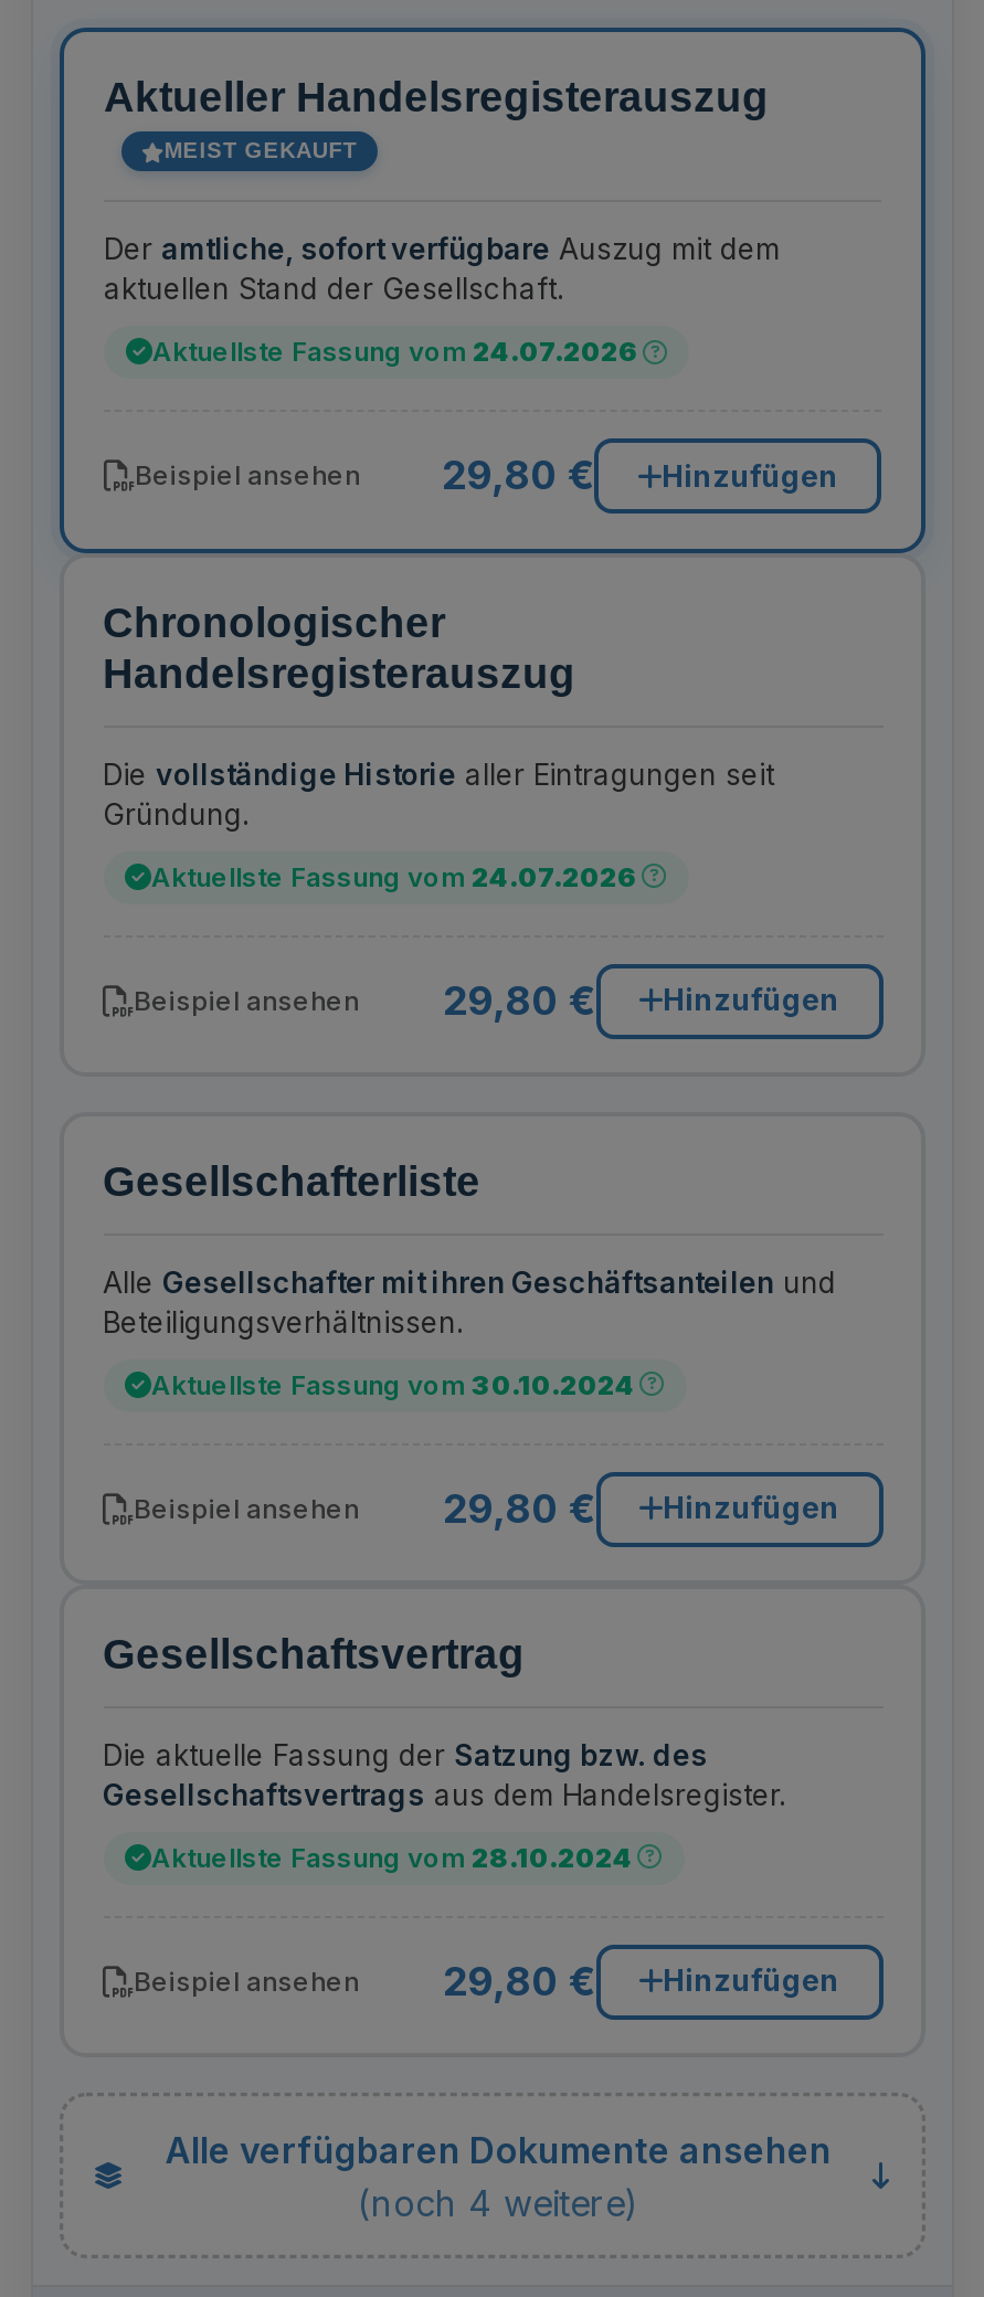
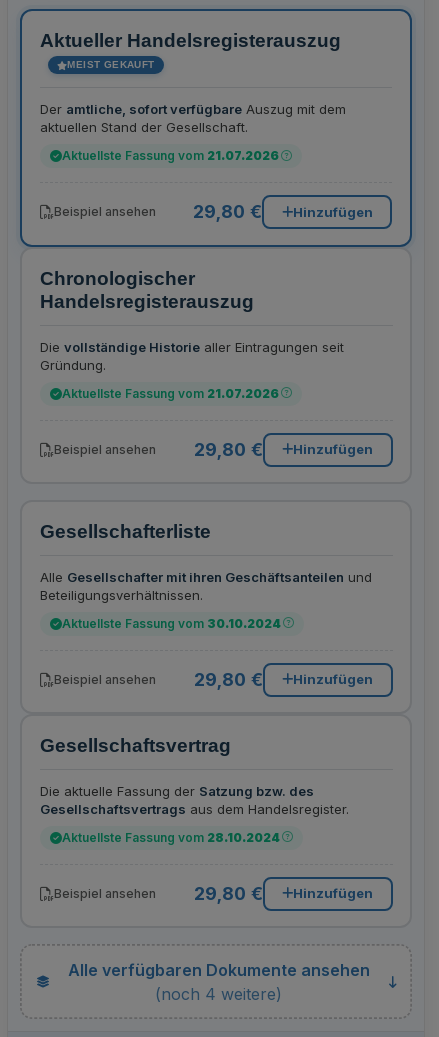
- Aktuellste Fassung vom 24.07.2026
+ Aktuellste Fassung vom 21.07.2026

- Aktuellste Fassung vom 24.07.2026
+ Aktuellste Fassung vom 21.07.2026
